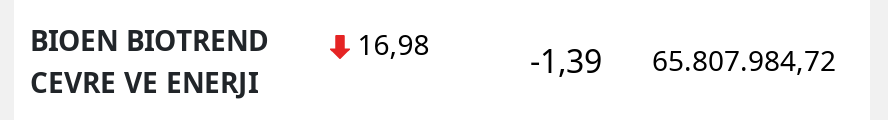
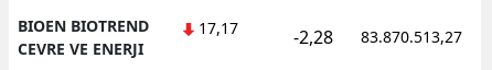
- 16,98
+ 17,17

- -1,39
+ -2,28

- 65.807.984,72
+ 83.870.513,27
